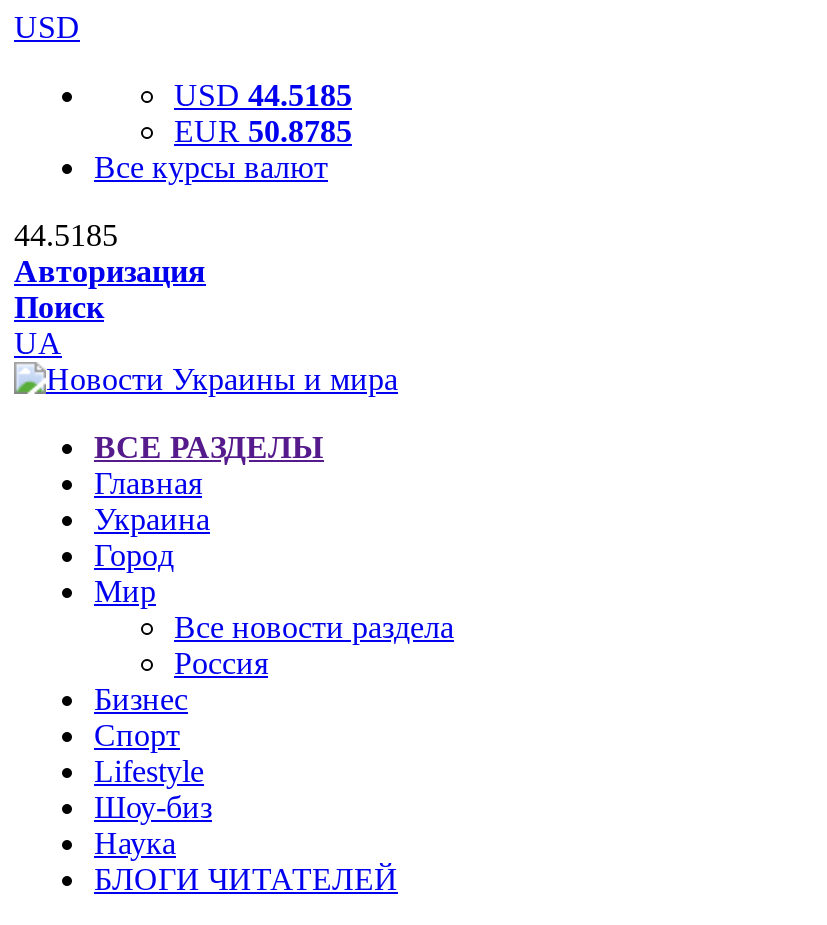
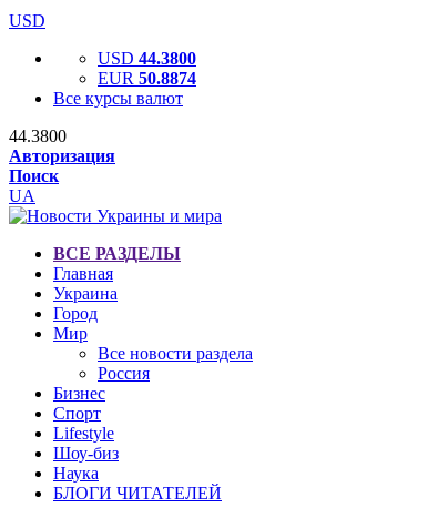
- USD 44.5185
+ USD 44.3800

- EUR 50.8785
+ EUR 50.8874

- 44.5185
+ 44.3800
